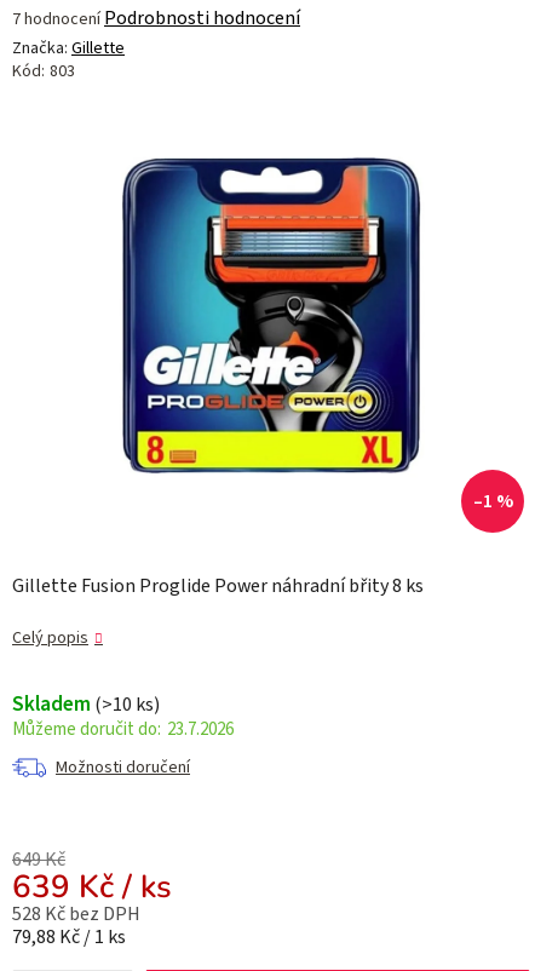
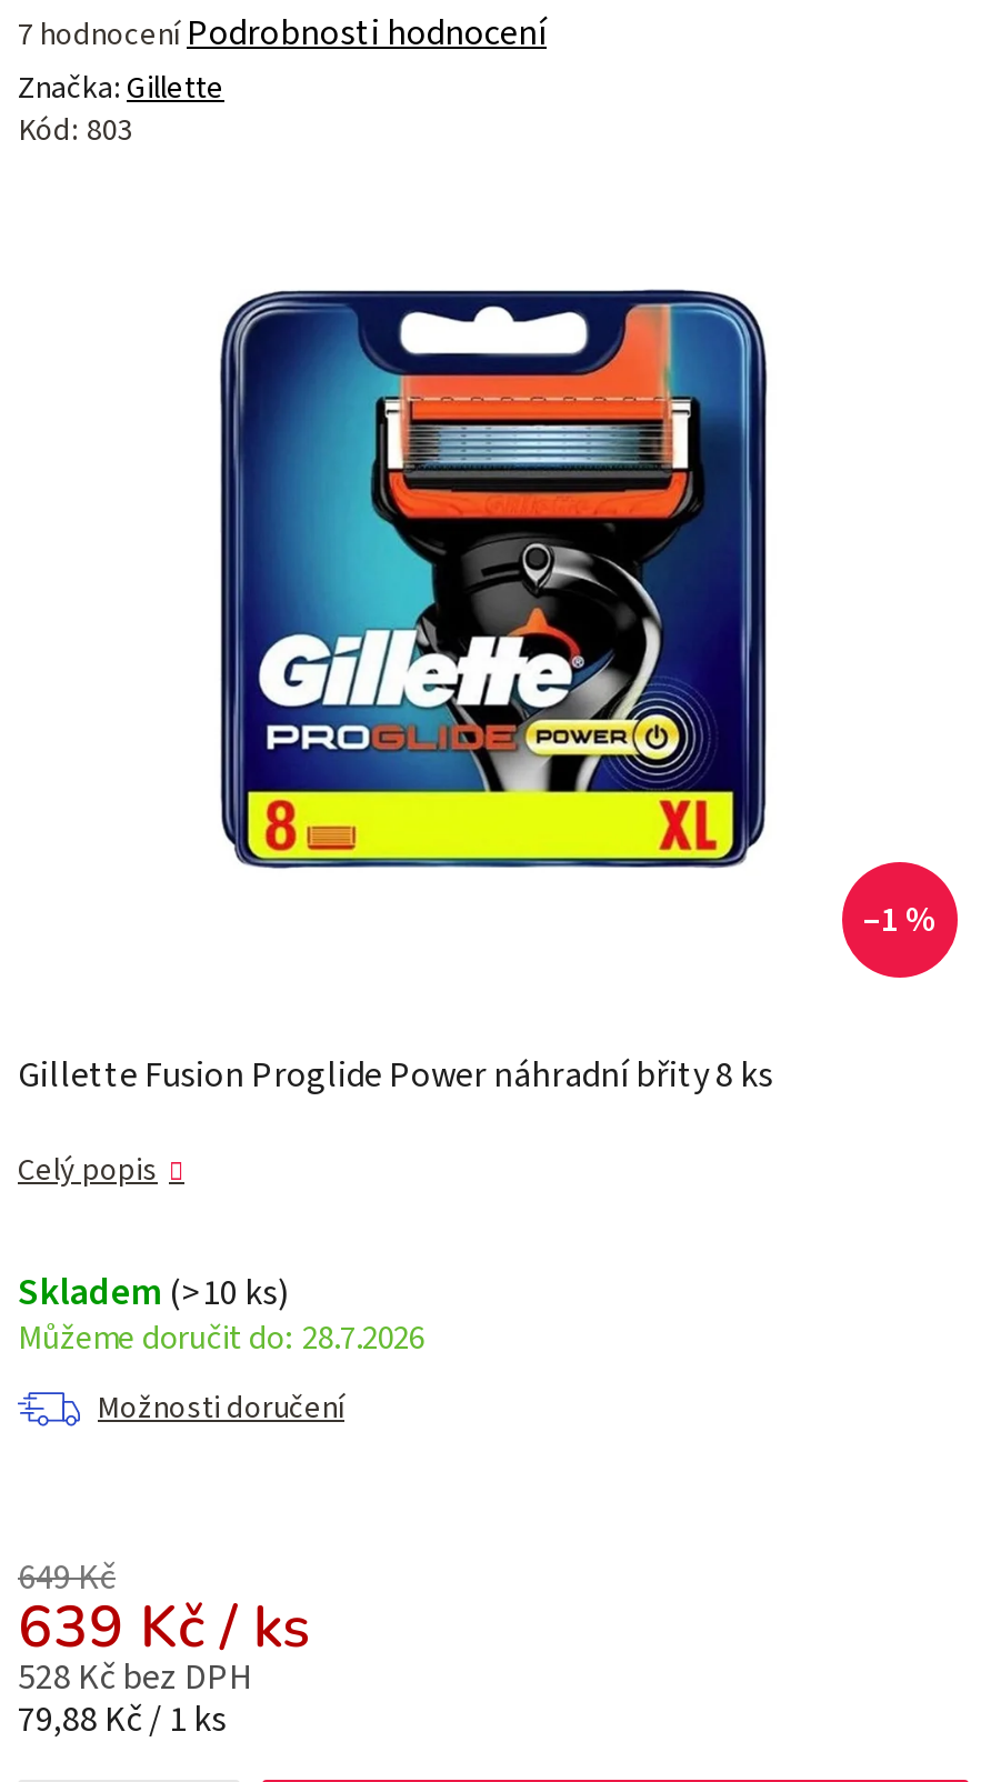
- 23.7.2026
+ 28.7.2026
